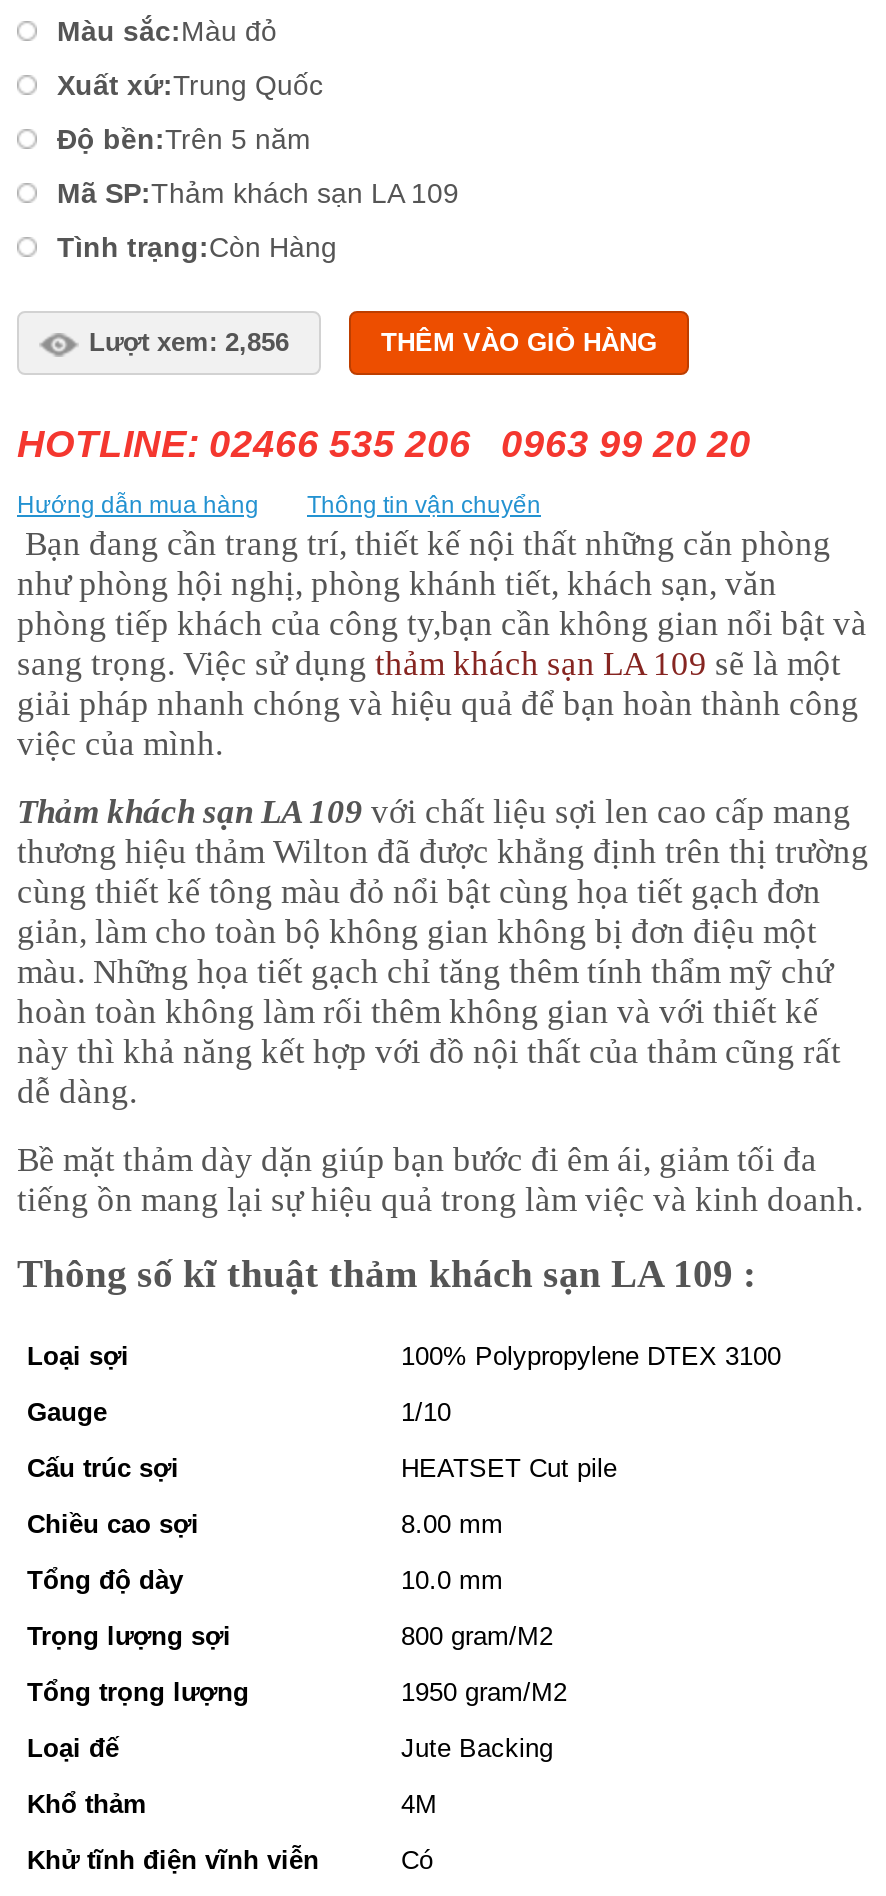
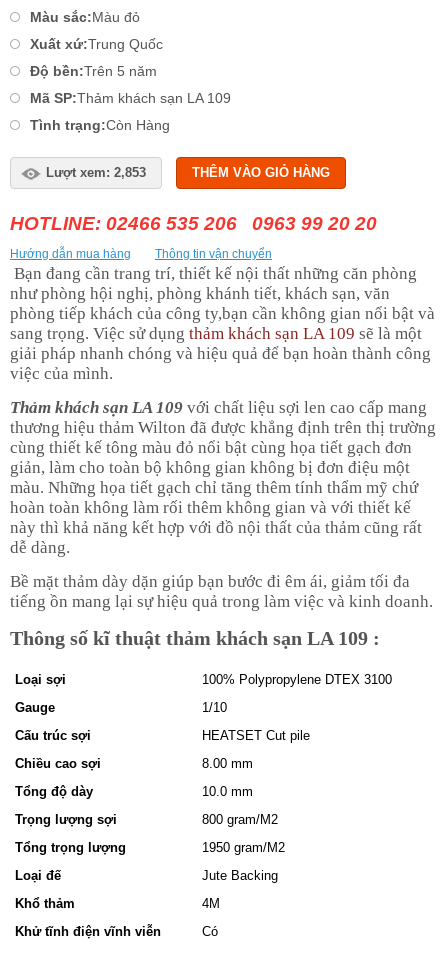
- Lượt xem: 2,856
+ Lượt xem: 2,853
